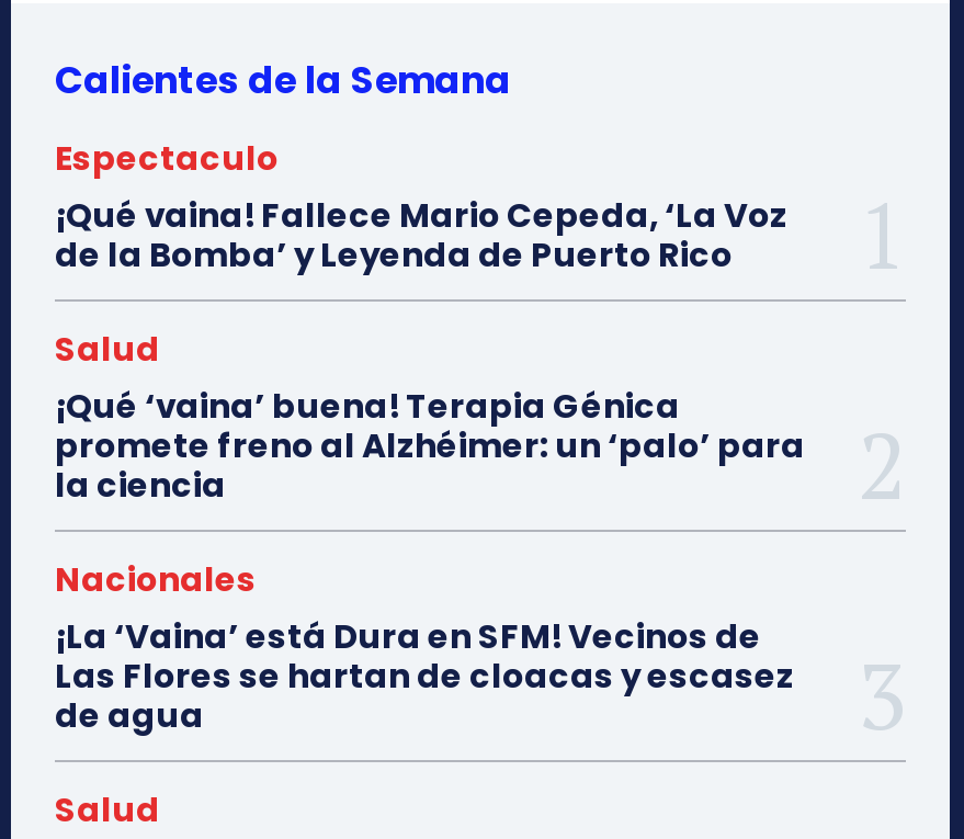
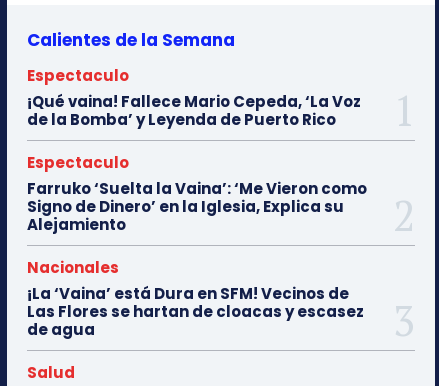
- Salud
- ¡Qué ‘vaina’ buena! Terapia Génica
- promete freno al Alzhéimer: un ‘palo’ para
- la ciencia
+ Espectaculo
+ Farruko ‘Suelta la Vaina’: ‘Me Vieron como
+ Signo de Dinero’ en la Iglesia, Explica su
+ Alejamiento
